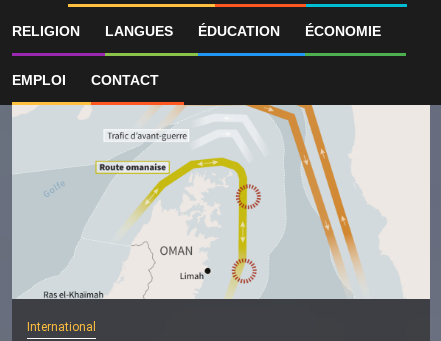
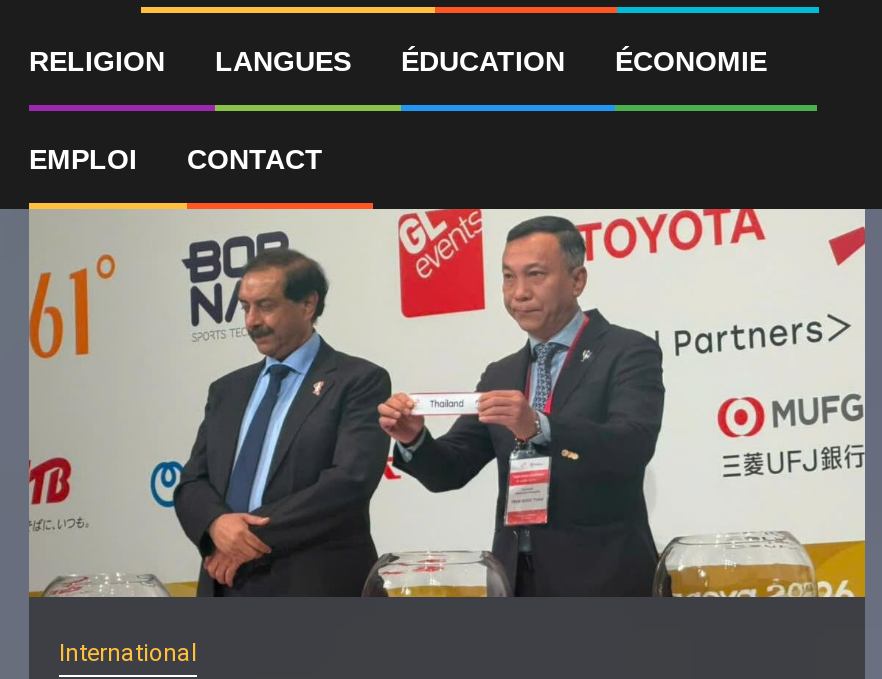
- [image]
+ [image]
